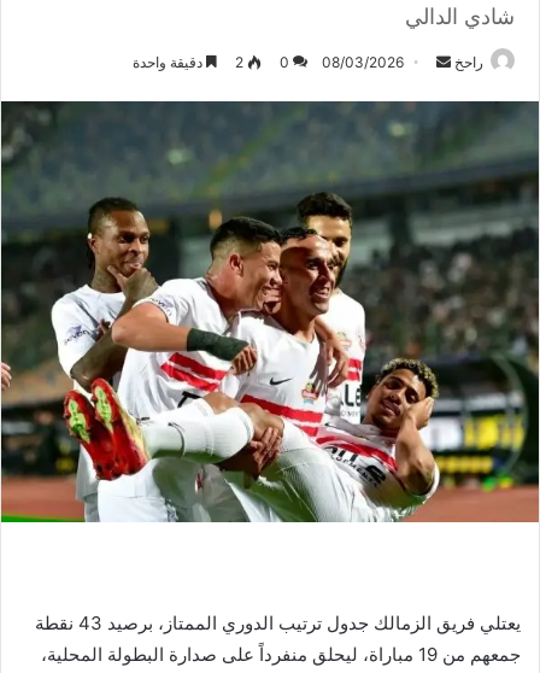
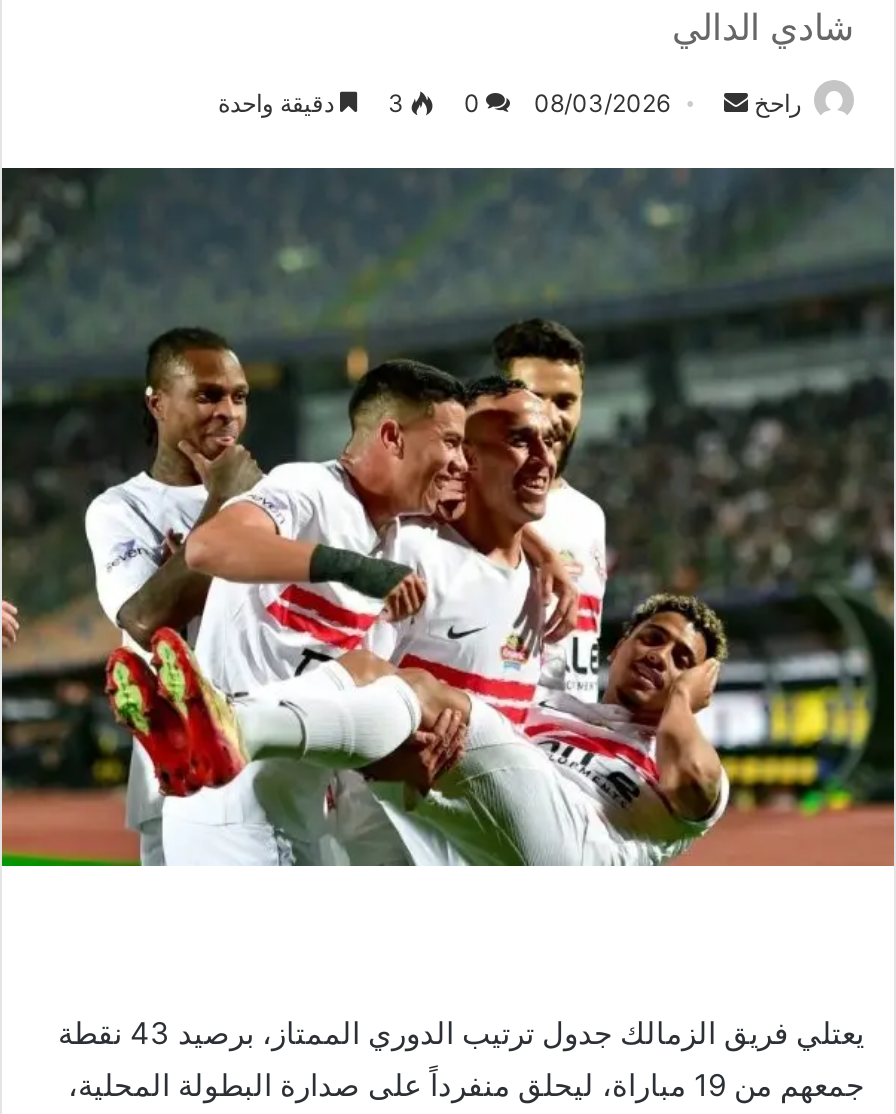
- 2
+ 3
